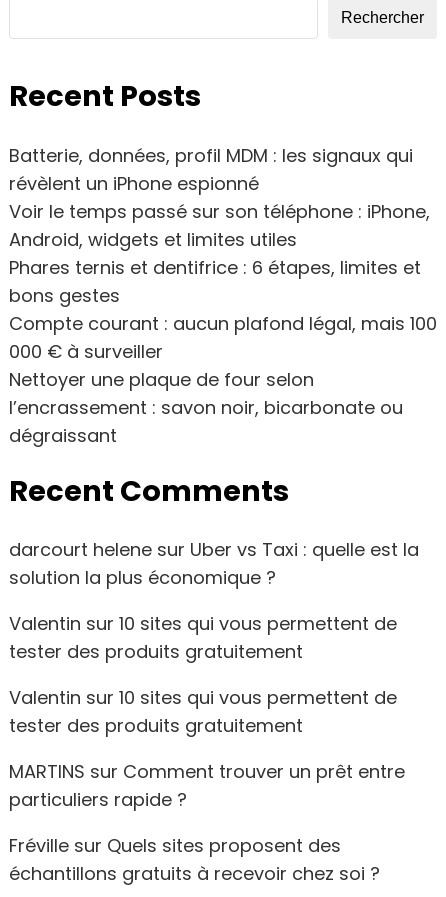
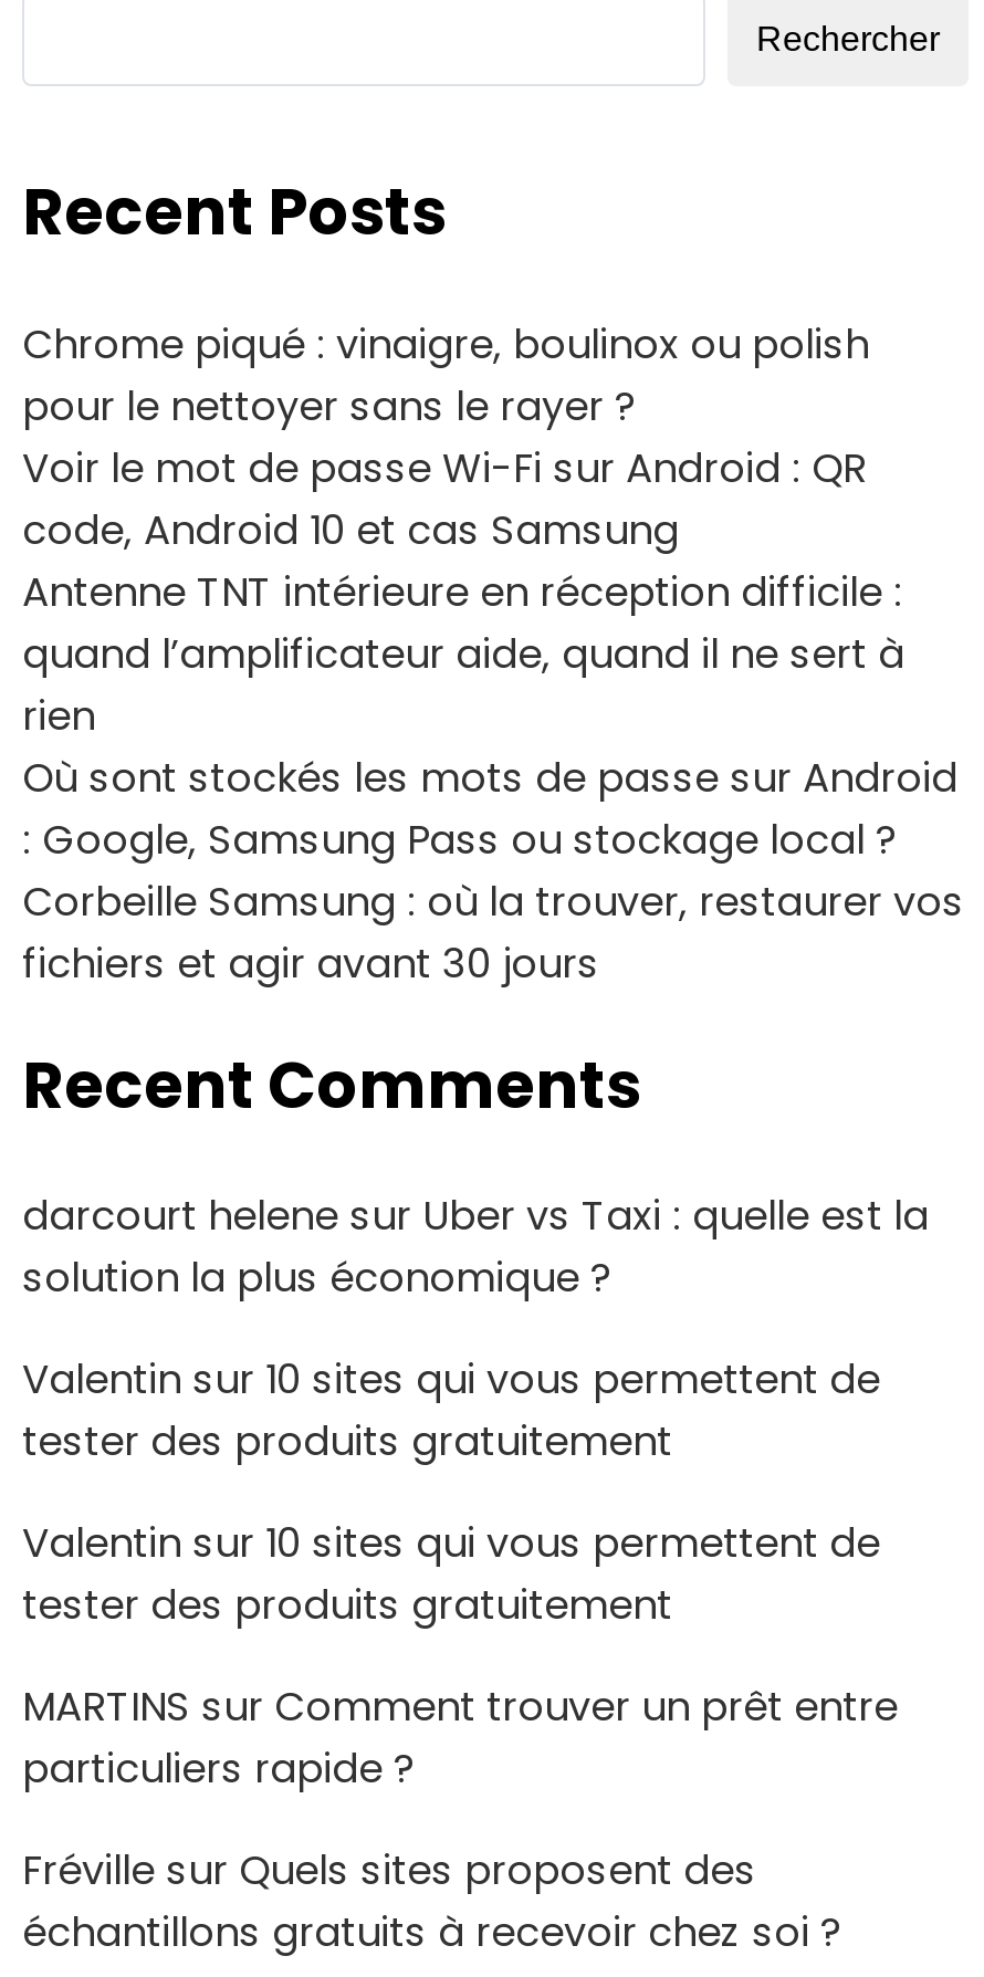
- Batterie, données, profil MDM : les signaux qui
- révèlent un iPhone espionné
- Voir le temps passé sur son téléphone : iPhone,
- Android, widgets et limites utiles
- Phares ternis et dentifrice : 6 étapes, limites et
- bons gestes
- Compte courant : aucun plafond légal, mais 100
- 000 € à surveiller
- Nettoyer une plaque de four selon
- l’encrassement : savon noir, bicarbonate ou
- dégraissant
+ Chrome piqué : vinaigre, boulinox ou polish
+ pour le nettoyer sans le rayer ?
+ Voir le mot de passe Wi-Fi sur Android : QR
+ code, Android 10 et cas Samsung
+ Antenne TNT intérieure en réception difficile :
+ quand l’amplificateur aide, quand il ne sert à
+ rien
+ Où sont stockés les mots de passe sur Android
+ : Google, Samsung Pass ou stockage local ?
+ Corbeille Samsung : où la trouver, restaurer vos
+ fichiers et agir avant 30 jours
